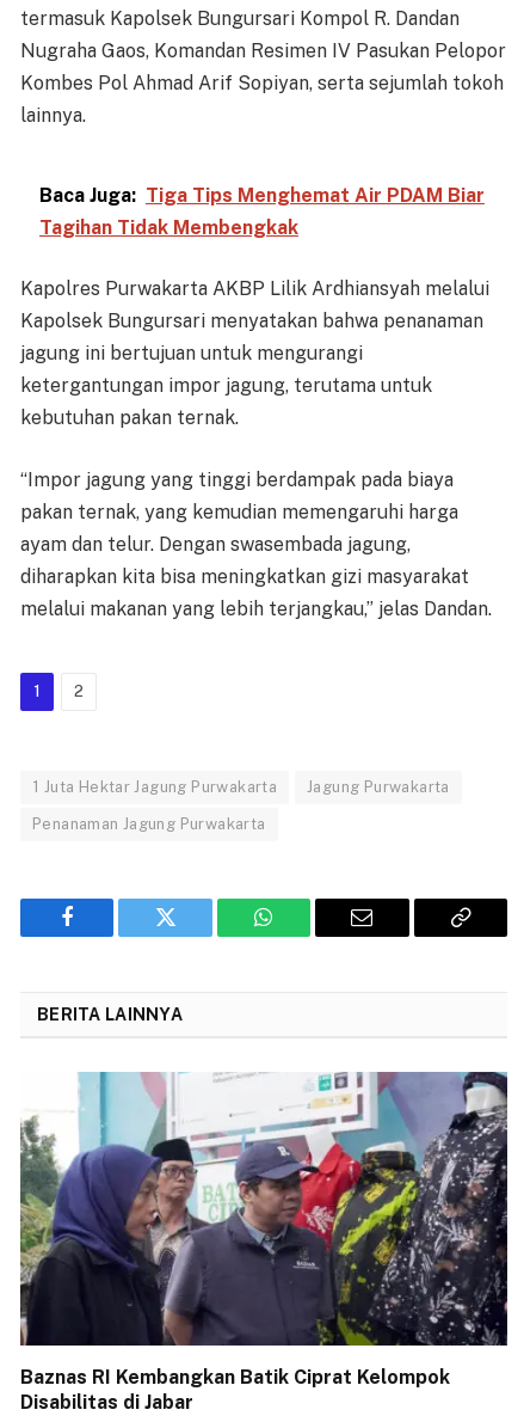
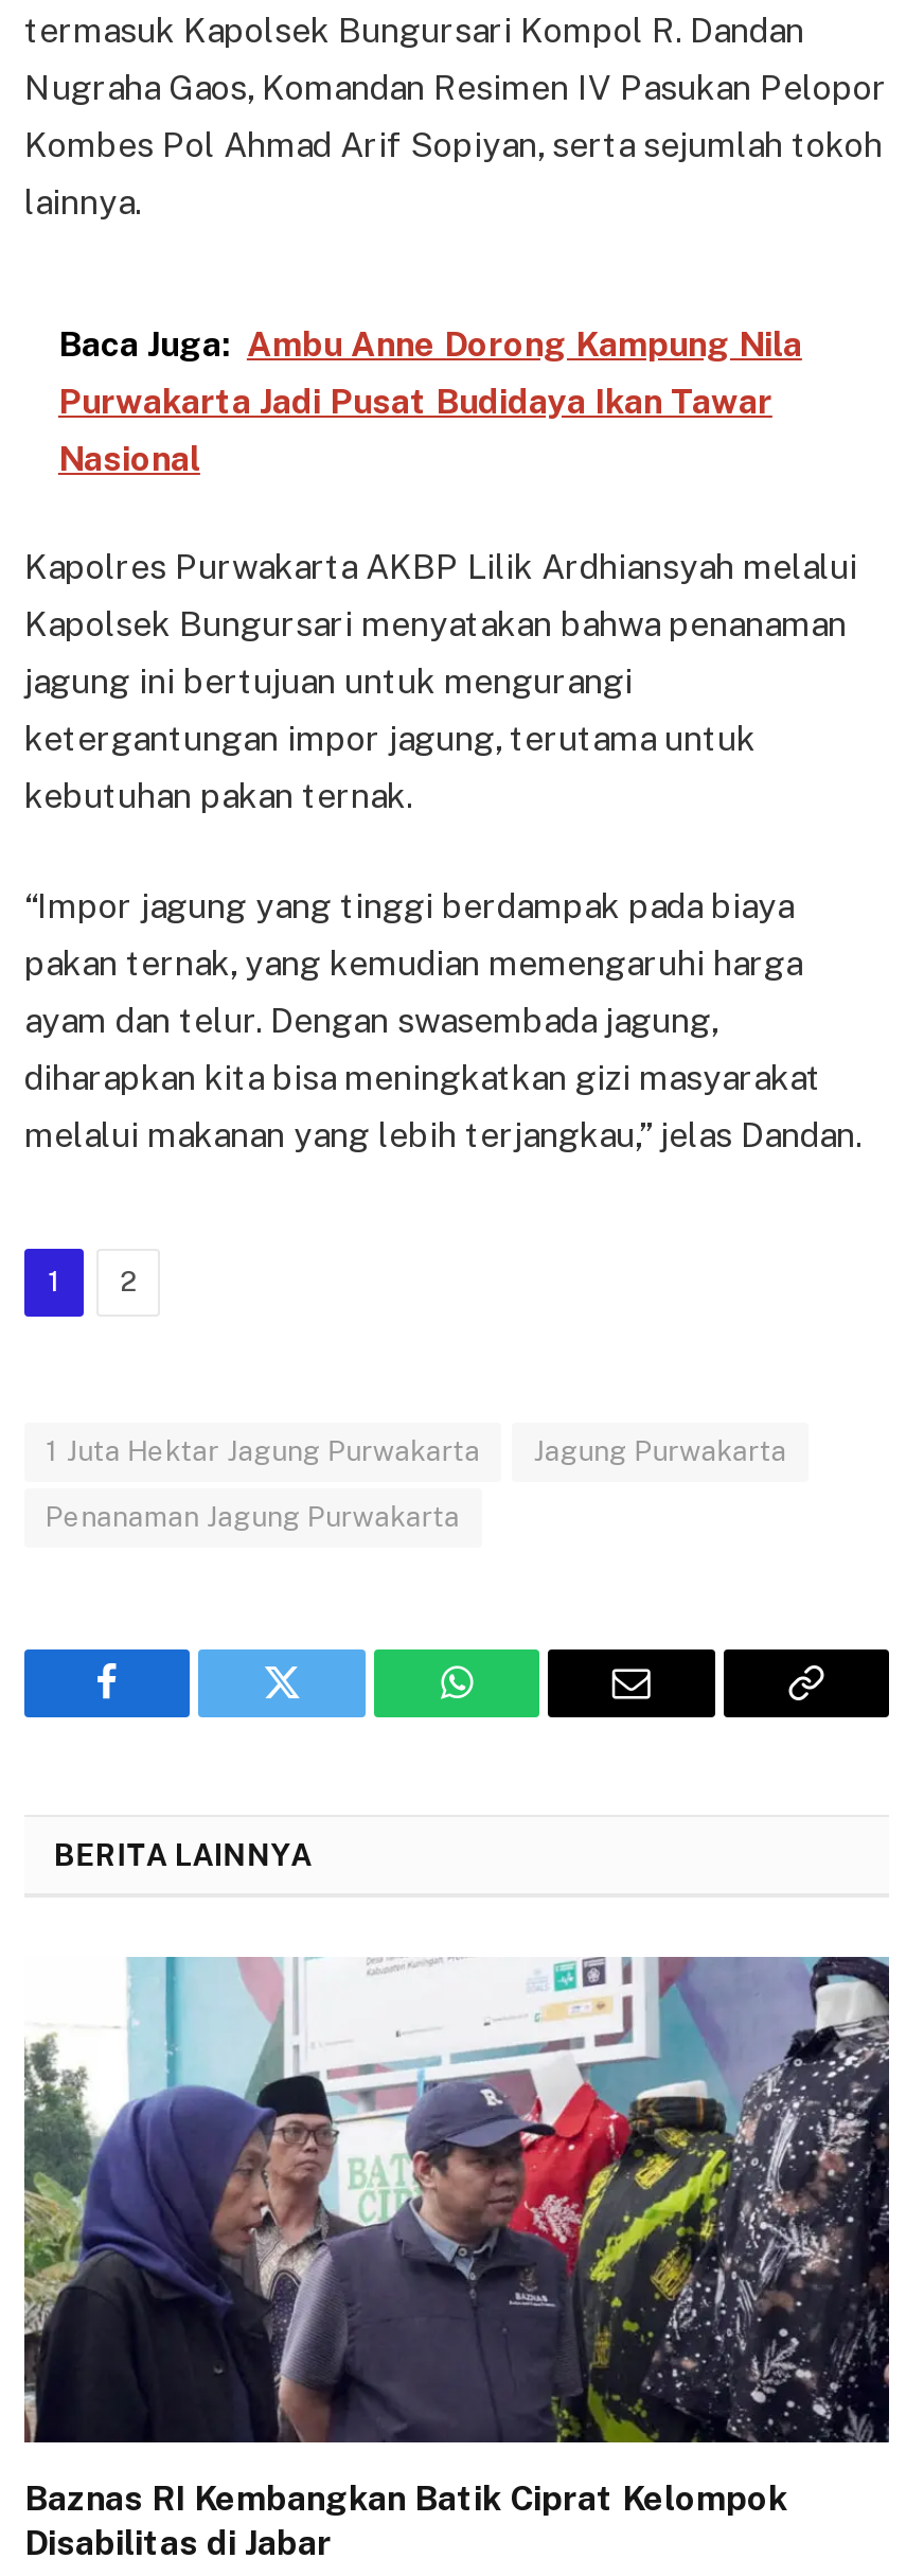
- Baca Juga: Tiga Tips Menghemat Air PDAM Biar
- Tagihan Tidak Membengkak
+ Baca Juga: Ambu Anne Dorong Kampung Nila
+ Purwakarta Jadi Pusat Budidaya Ikan Tawar
+ Nasional
